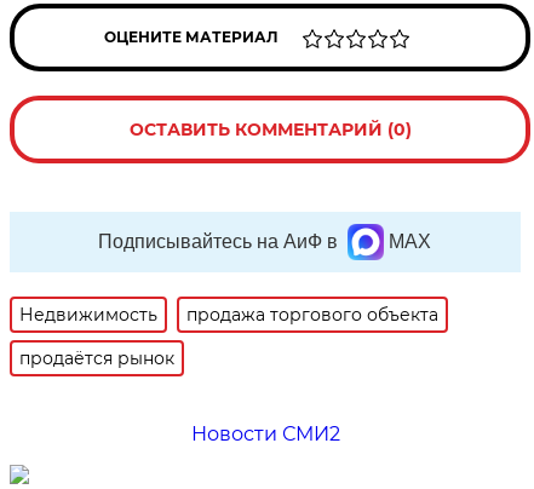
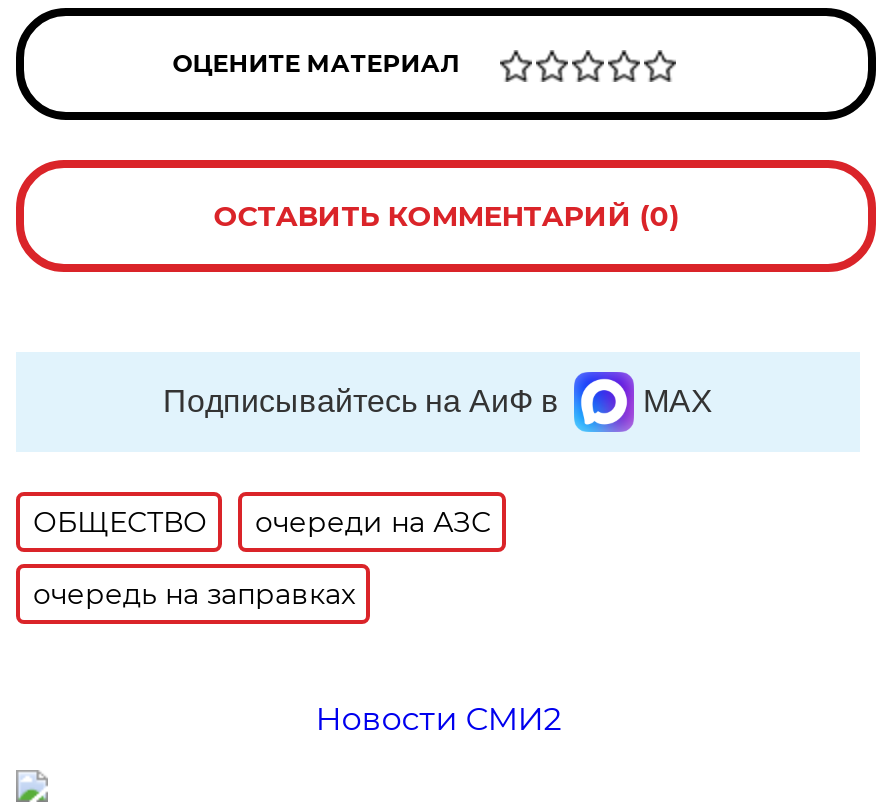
- Недвижимость
- продажа торгового объекта
+ ОБЩЕСТВО
+ очереди на АЗС

- продаётся рынок
+ очередь на заправках
